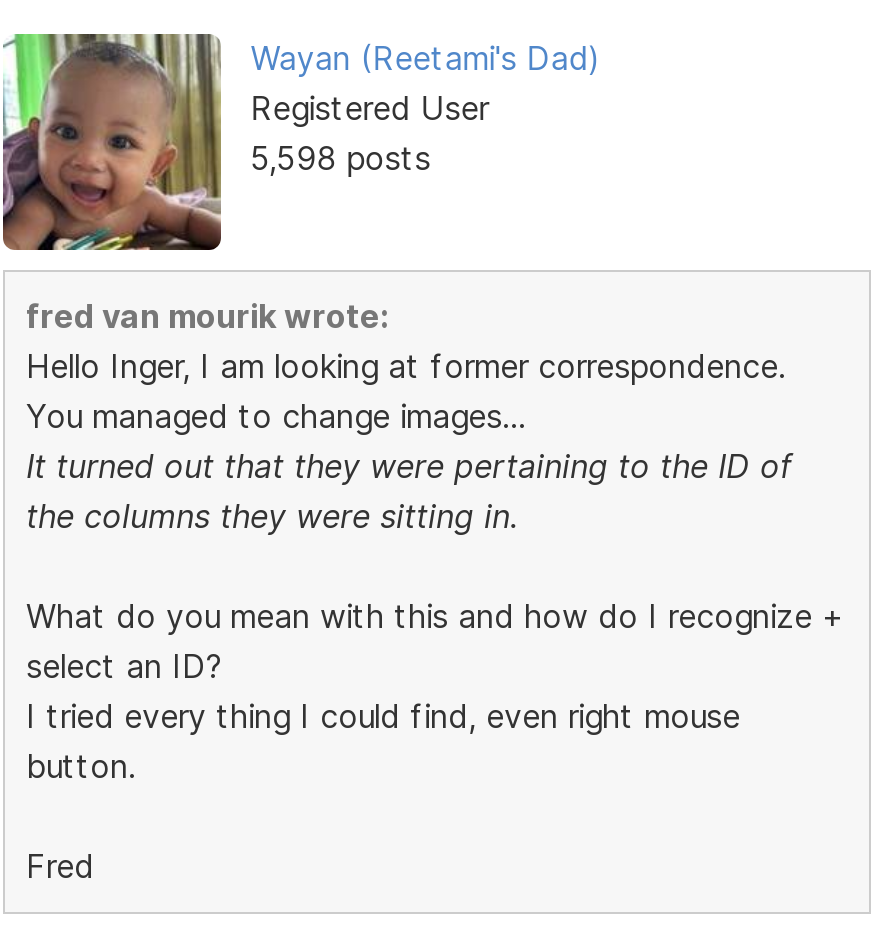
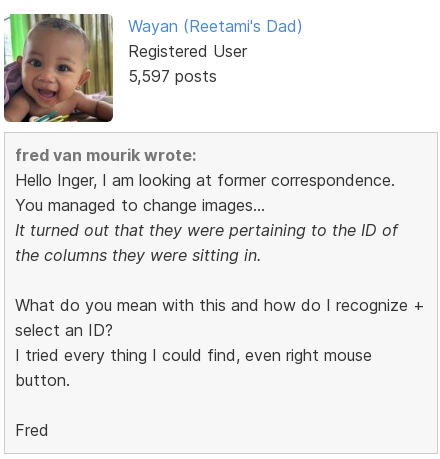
- 5,598 posts
+ 5,597 posts
